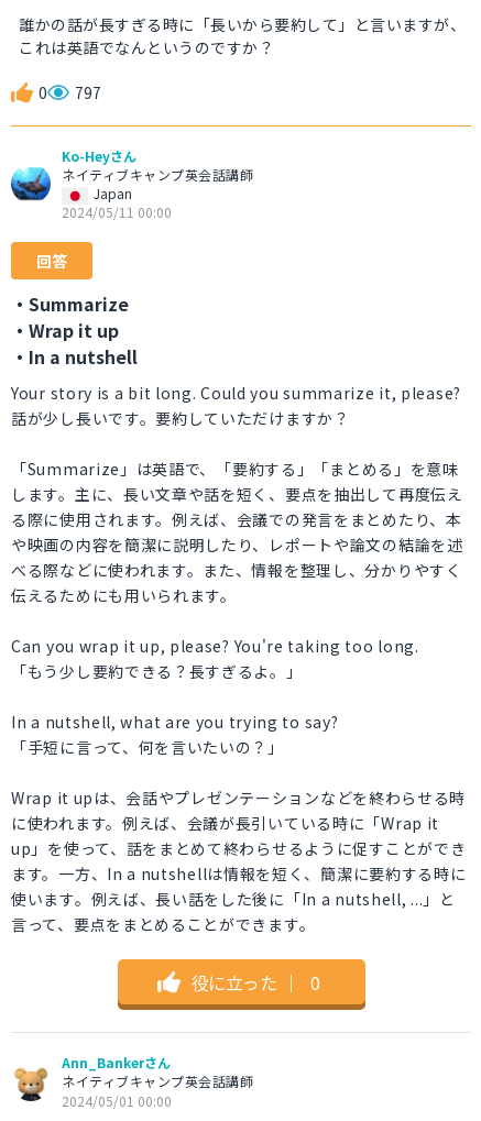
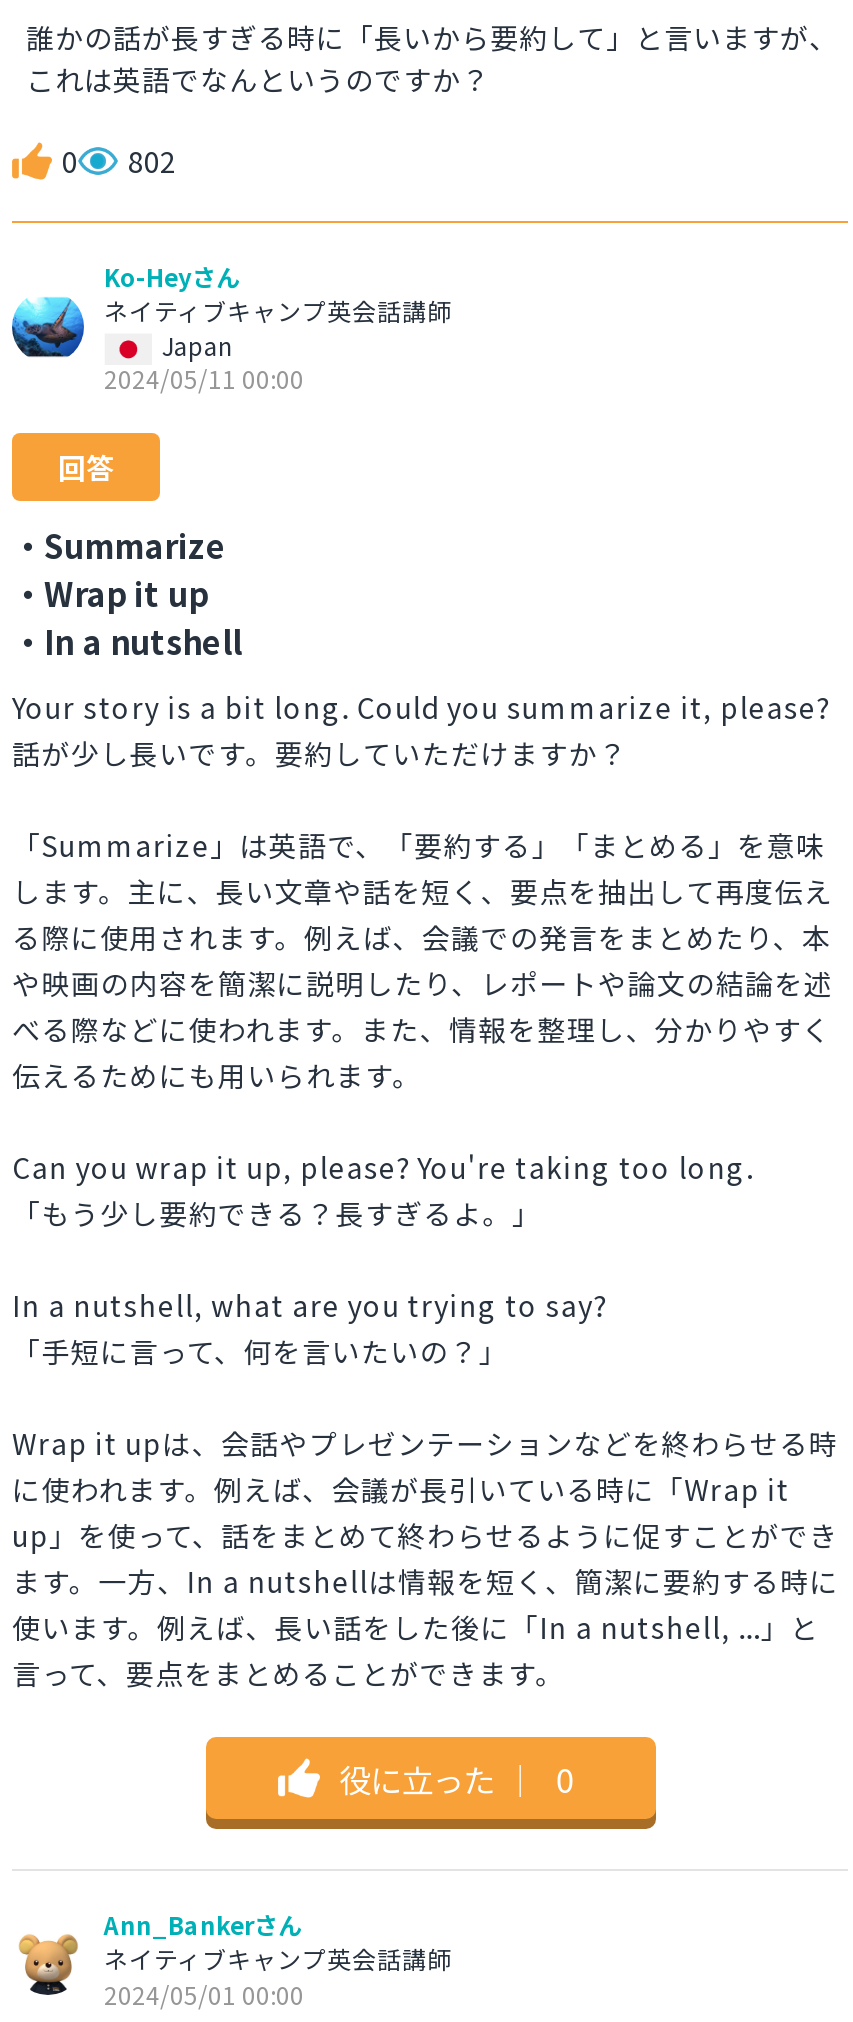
- 0 797
+ 0 802
